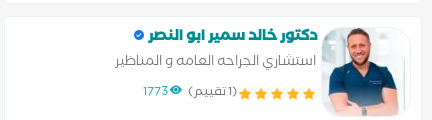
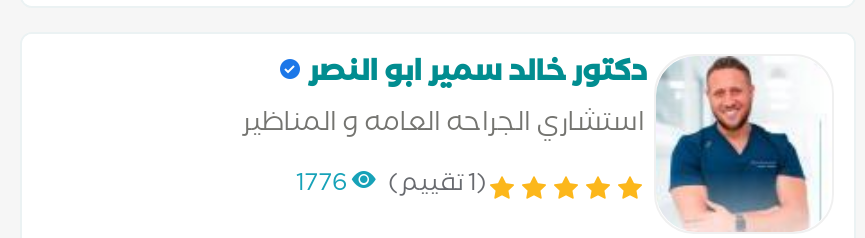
- 1773
+ 1776
